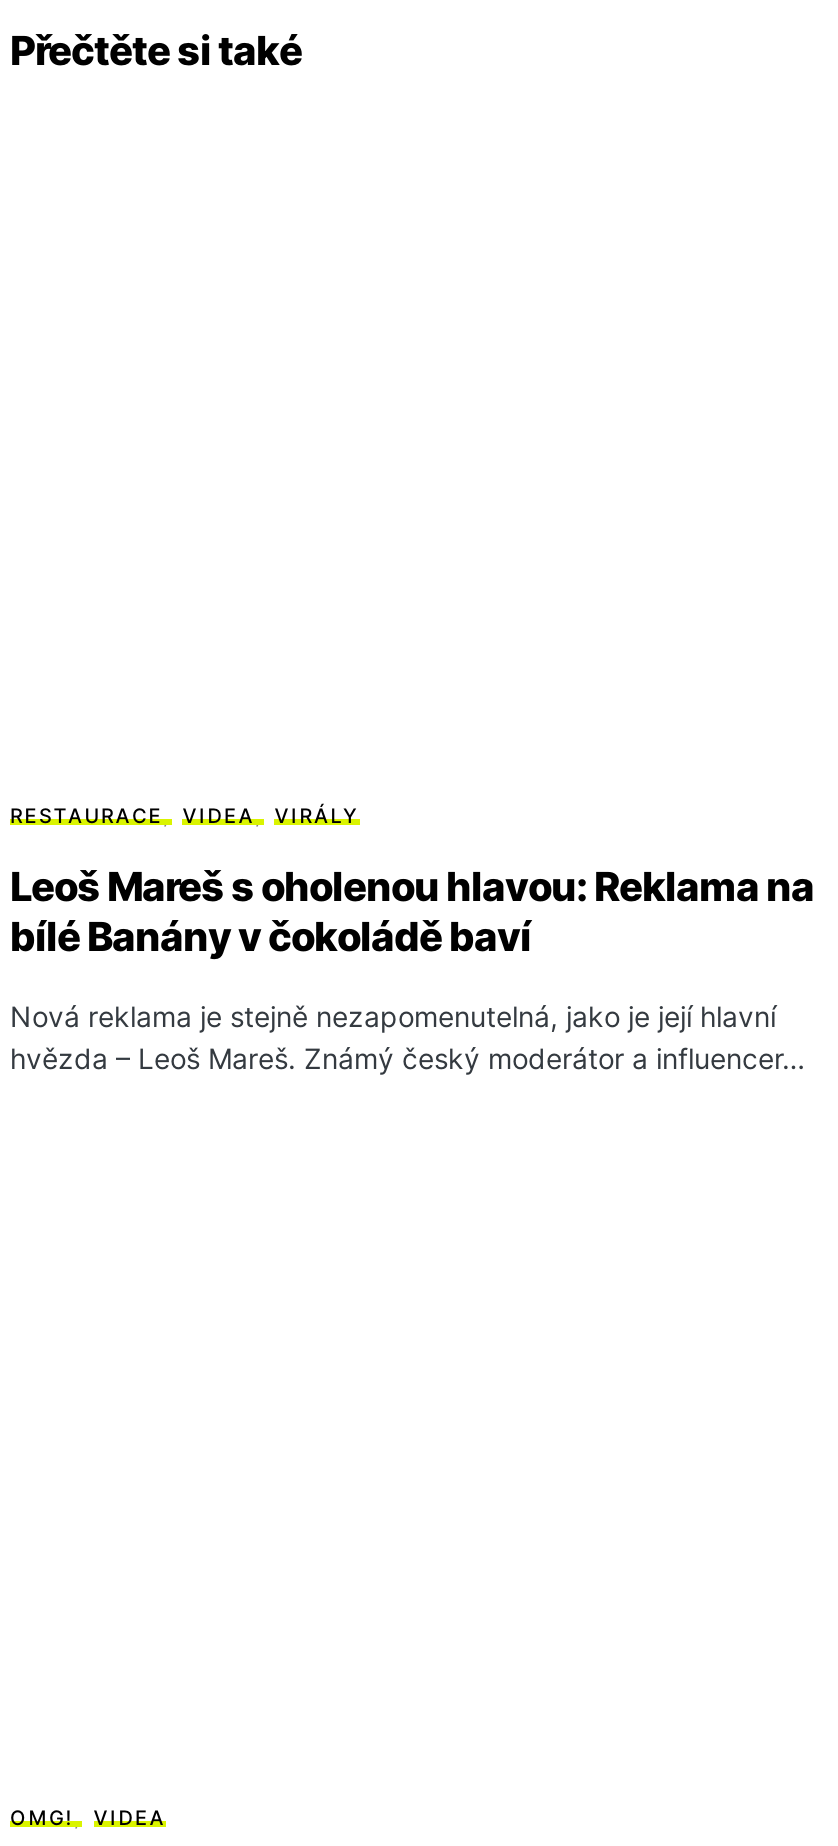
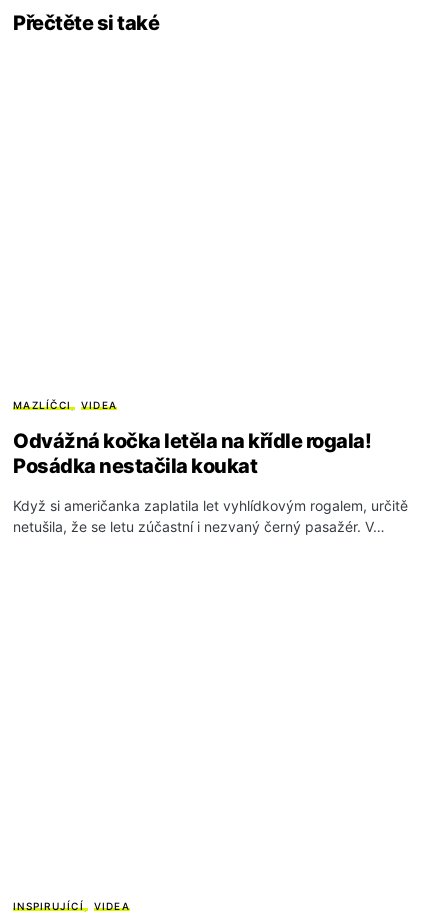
- RESTAURACE
+ MAZLÍČCI

- VIRÁLY
- Leoš Mareš s oholenou hlavou: Reklama na
- bílé Banány v čokoládě baví
- Nová reklama je stejně nezapomenutelná, jako je její hlavní
- hvězda – Leoš Mareš. Známý český moderátor a influencer…
+ Odvážná kočka letěla na křídle rogala!
+ Posádka nestačila koukat
+ Když si američanka zaplatila let vyhlídkovým rogalem, určitě
+ netušila, že se letu zúčastní i nezvaný černý pasažér. V…

- OMG!
+ INSPIRUJÍCÍ
